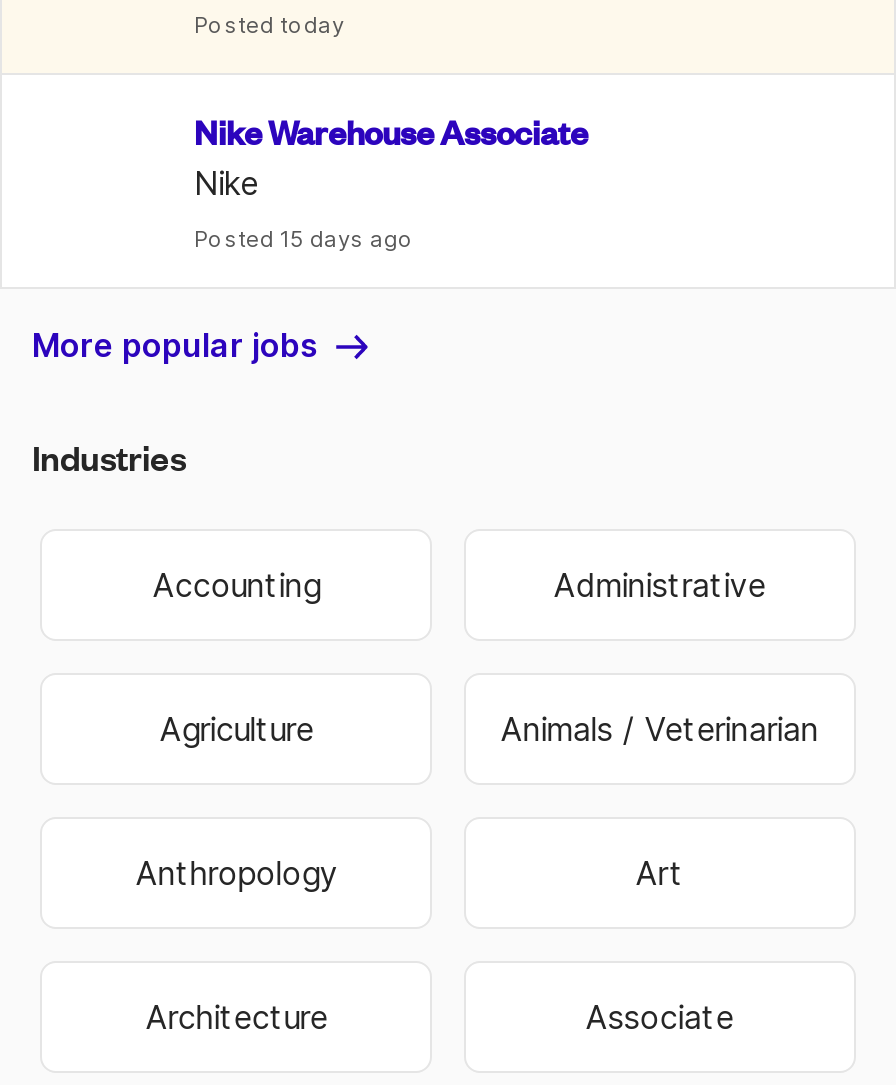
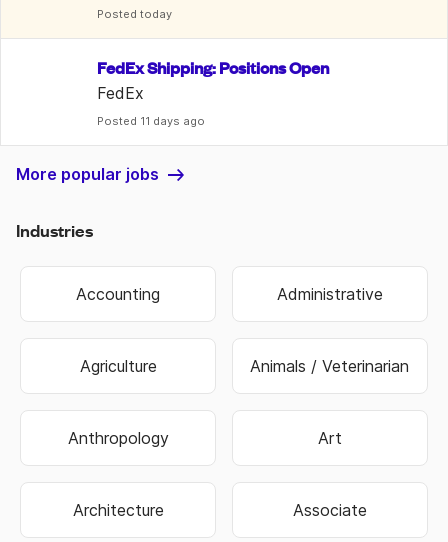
- Nike Warehouse Associate
- Nike
+ FedEx Shipping: Positions Open
+ FedEx

- Posted 15 days ago
+ Posted 11 days ago
